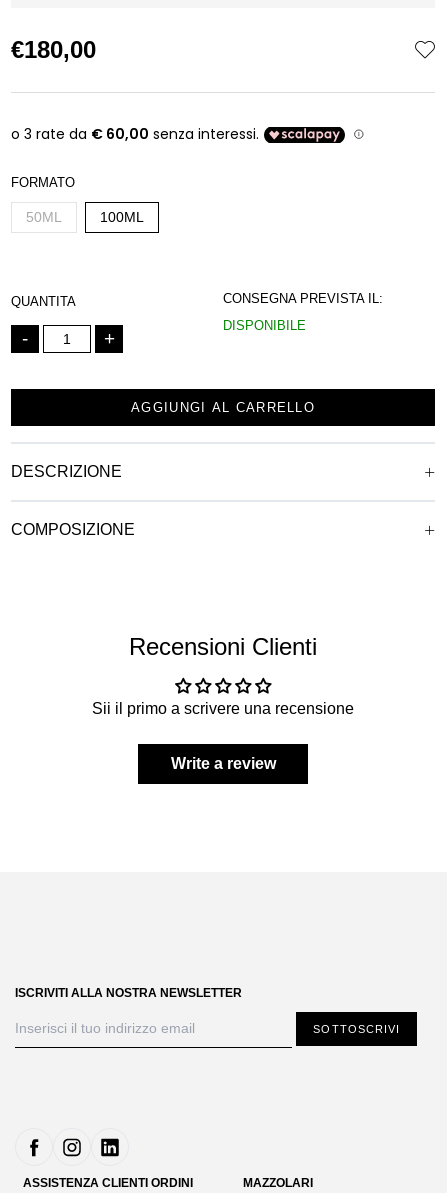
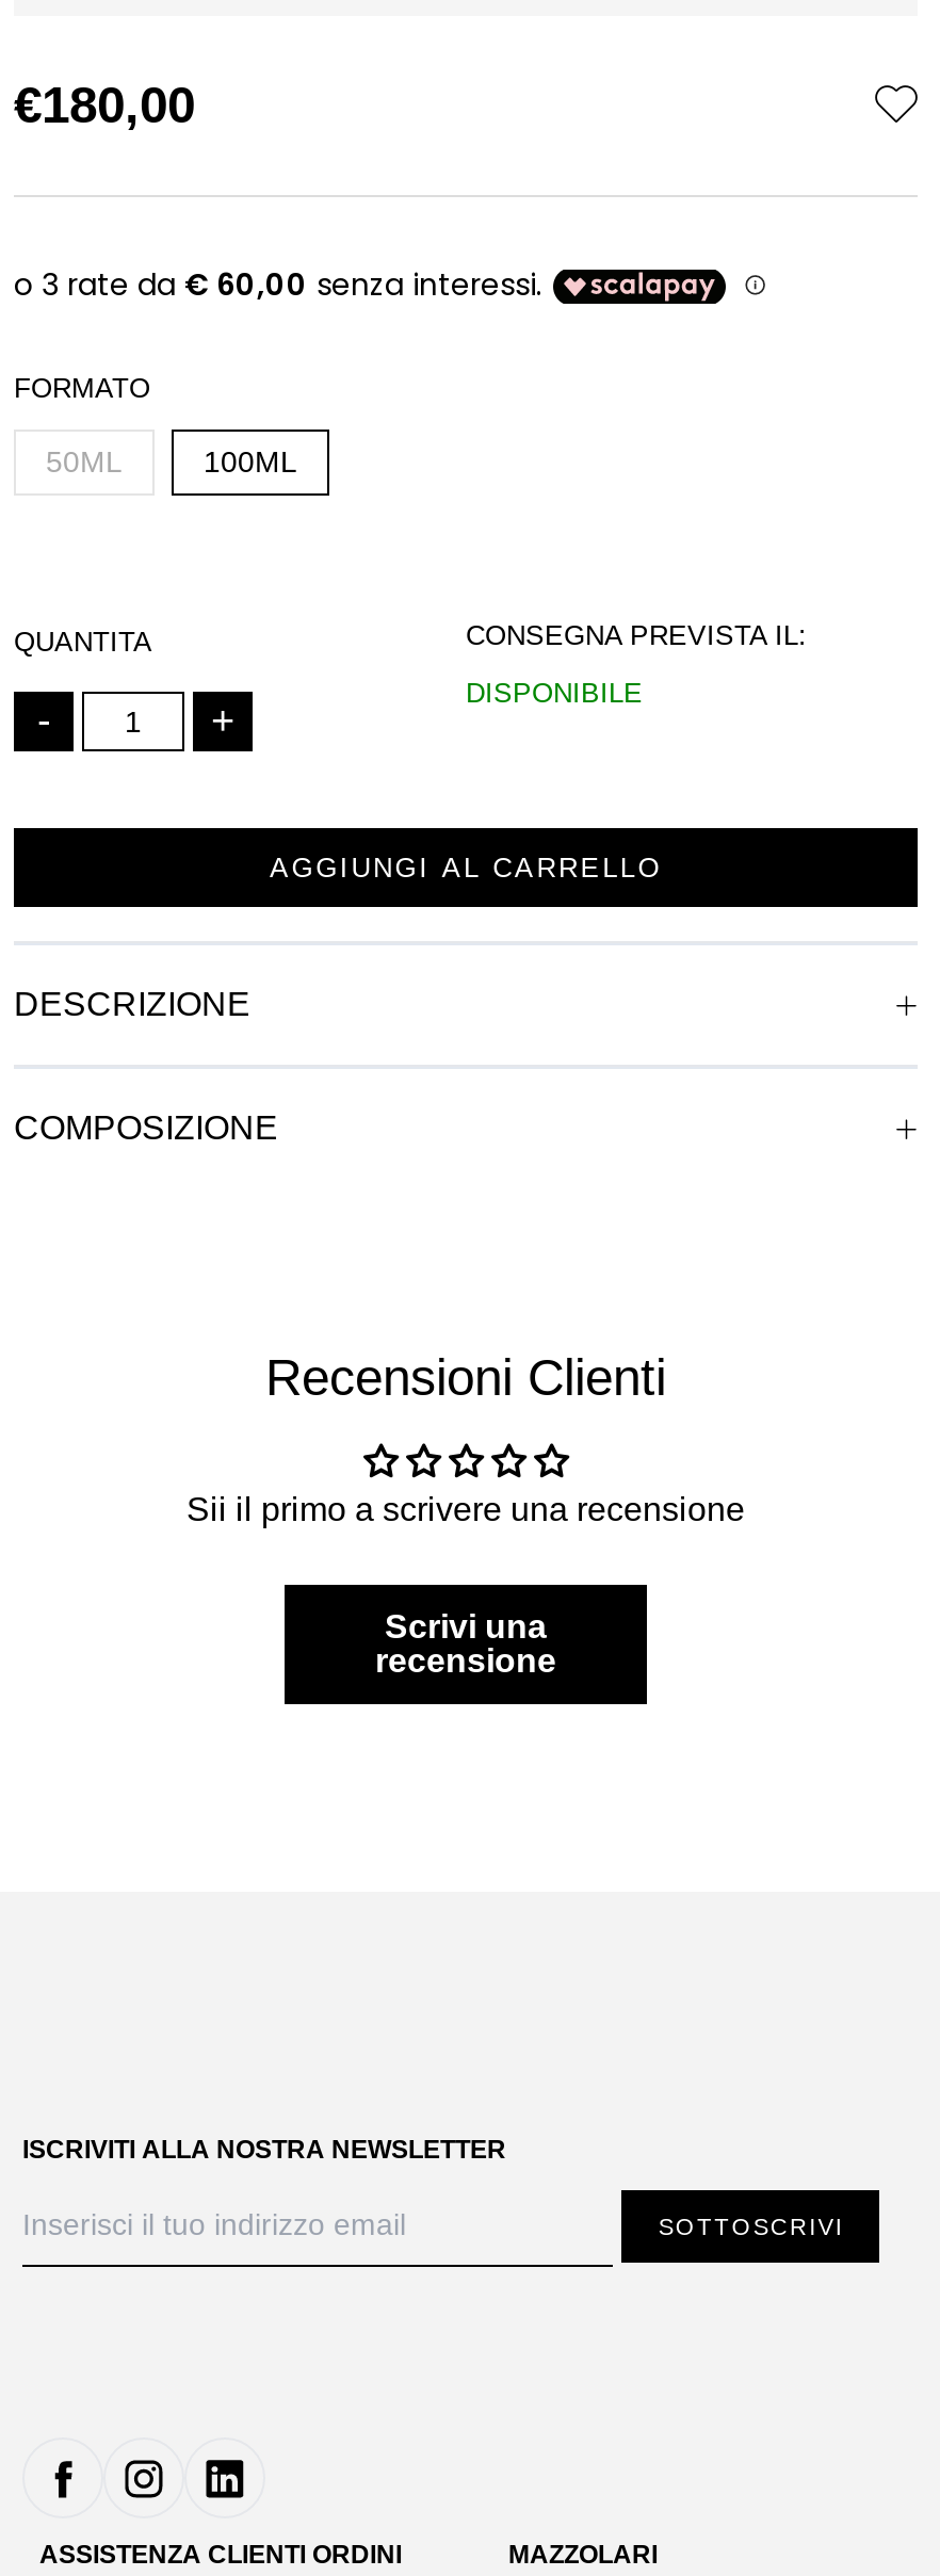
- Write a review
+ Scrivi una
+ recensione
